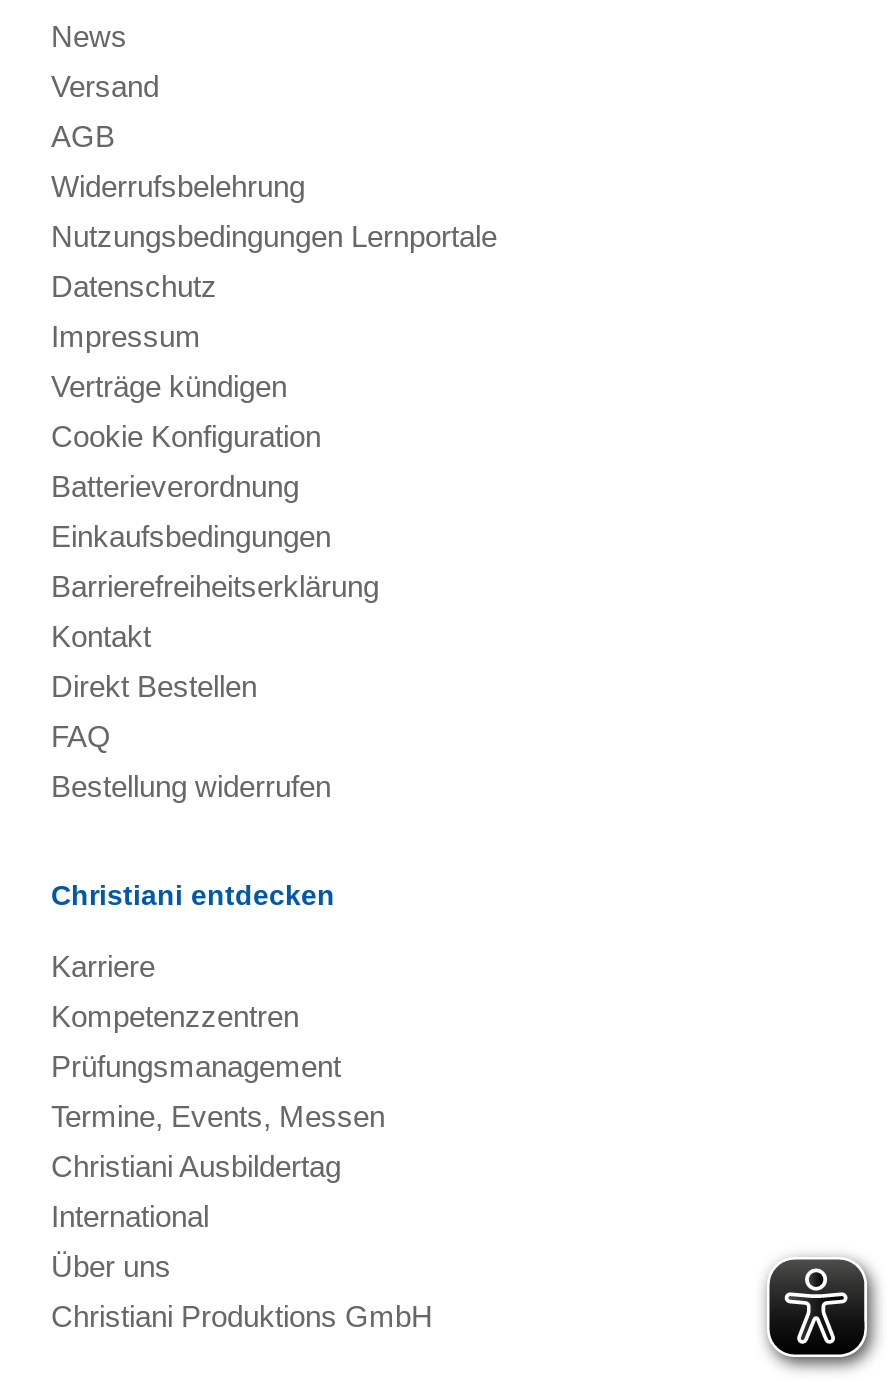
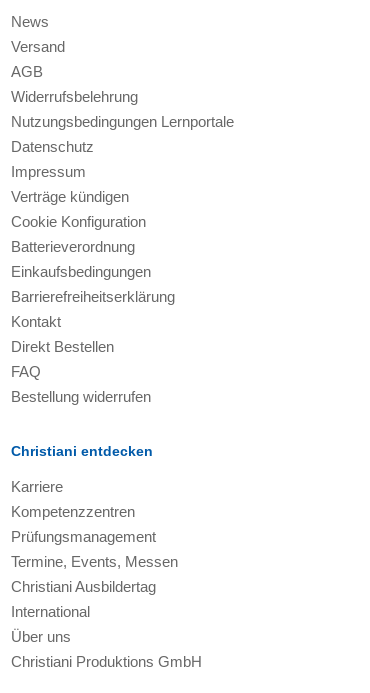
- [image]
